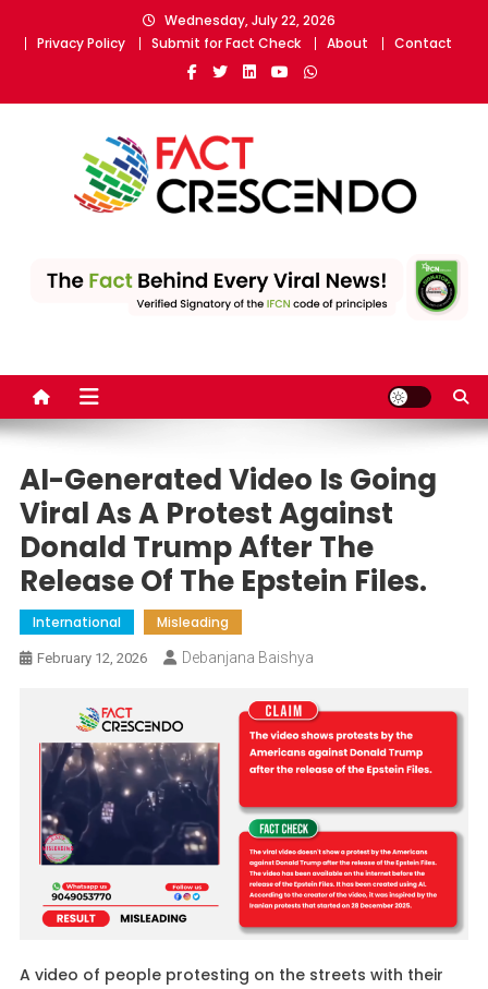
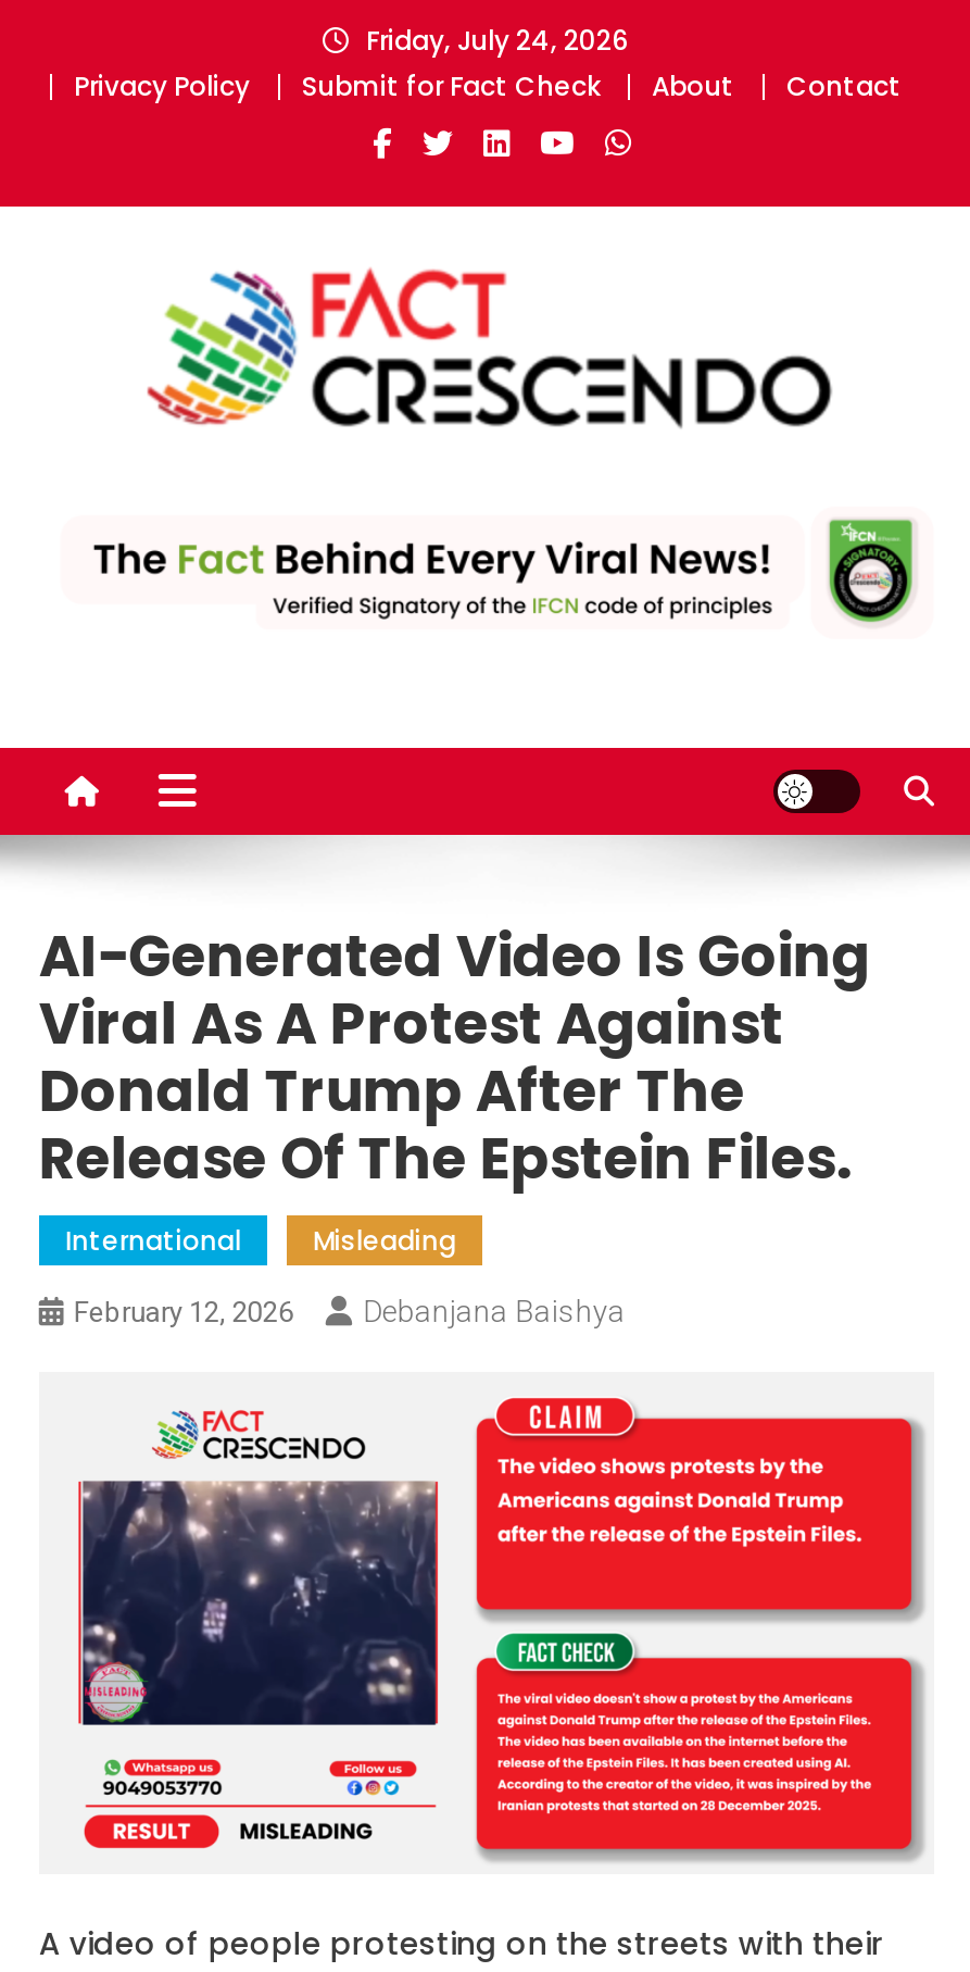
- Wednesday, July 22, 2026
+ Friday, July 24, 2026
